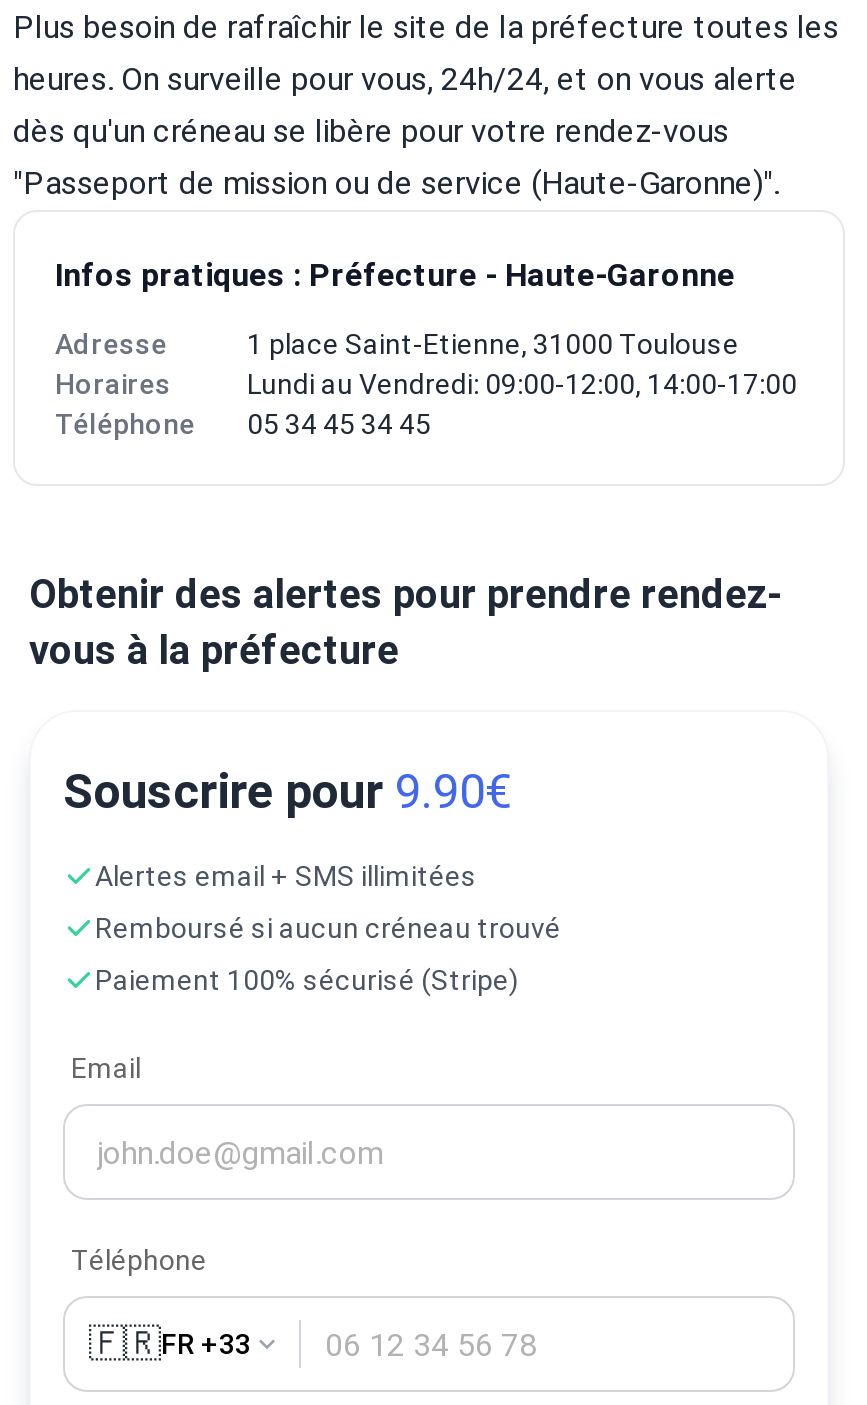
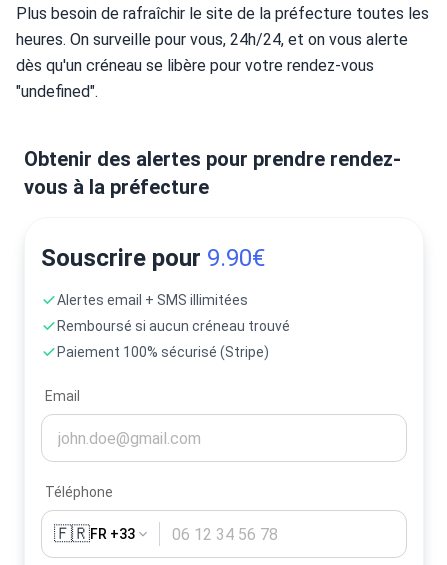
- "Passeport de mission ou de service (Haute-Garonne)".
- Infos pratiques : Préfecture - Haute-Garonne
- Adresse
- 1 place Saint-Etienne, 31000 Toulouse
- Horaires
- Lundi au Vendredi: 09:00-12:00, 14:00-17:00
- Téléphone
- 05 34 45 34 45
+ "undefined".
